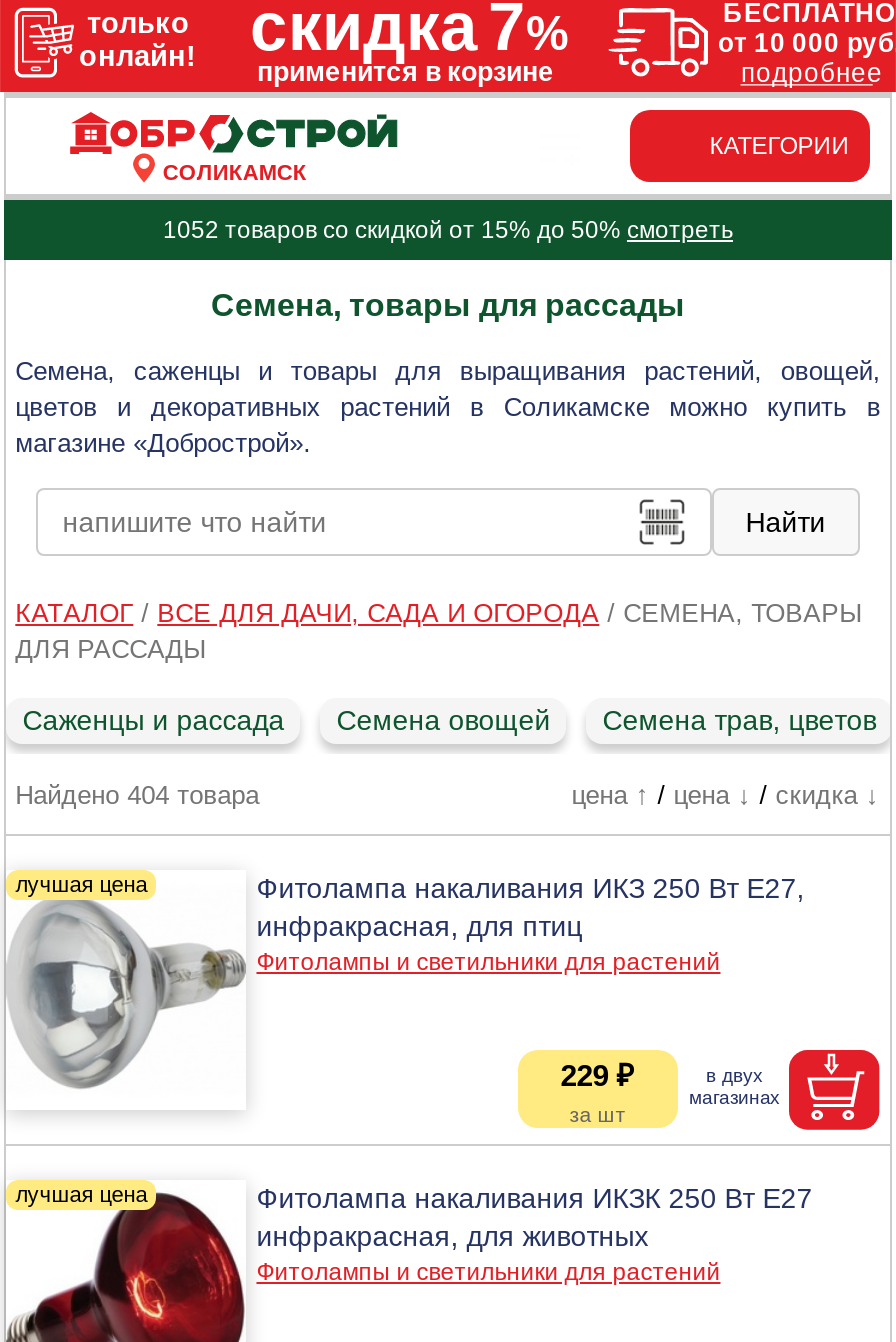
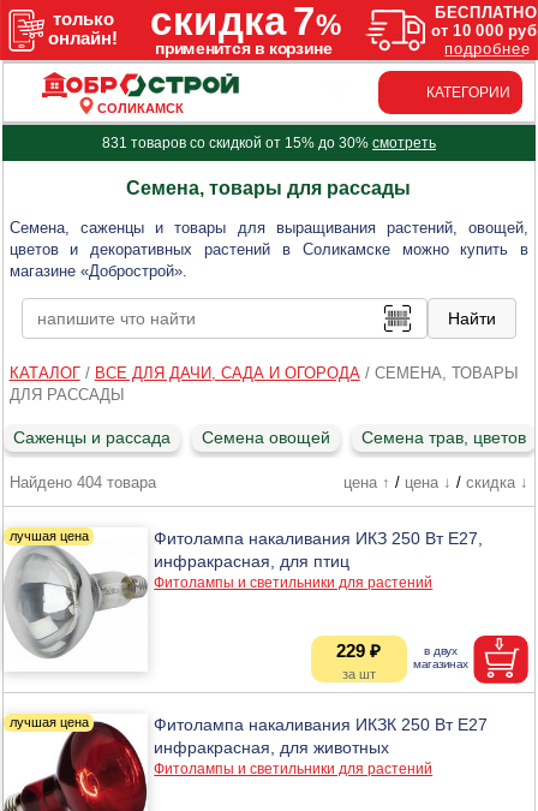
- 1052 товаров со скидкой от 15% до 50% смотреть
+ 831 товаров со скидкой от 15% до 30% смотреть
